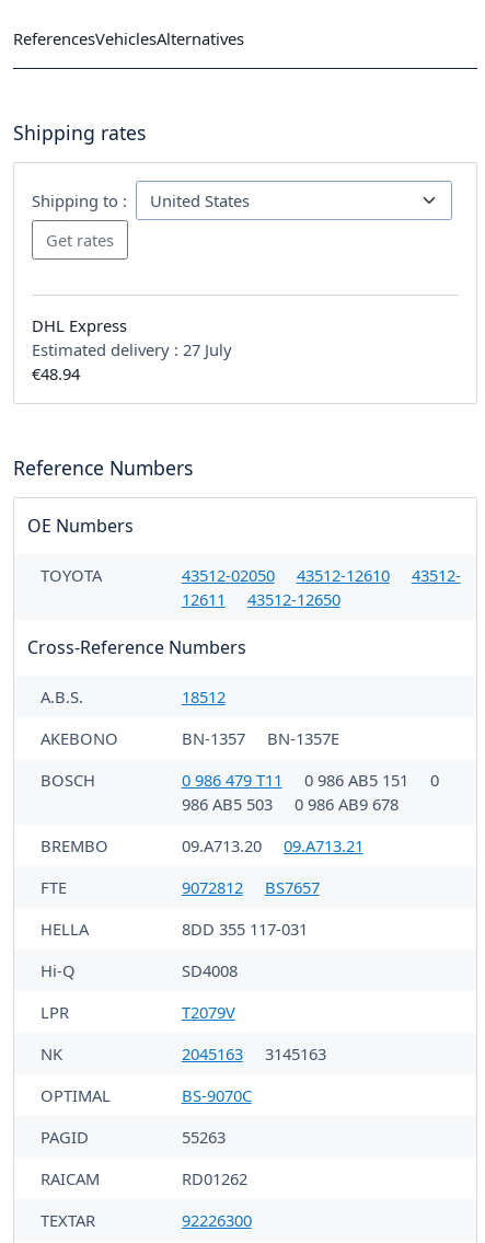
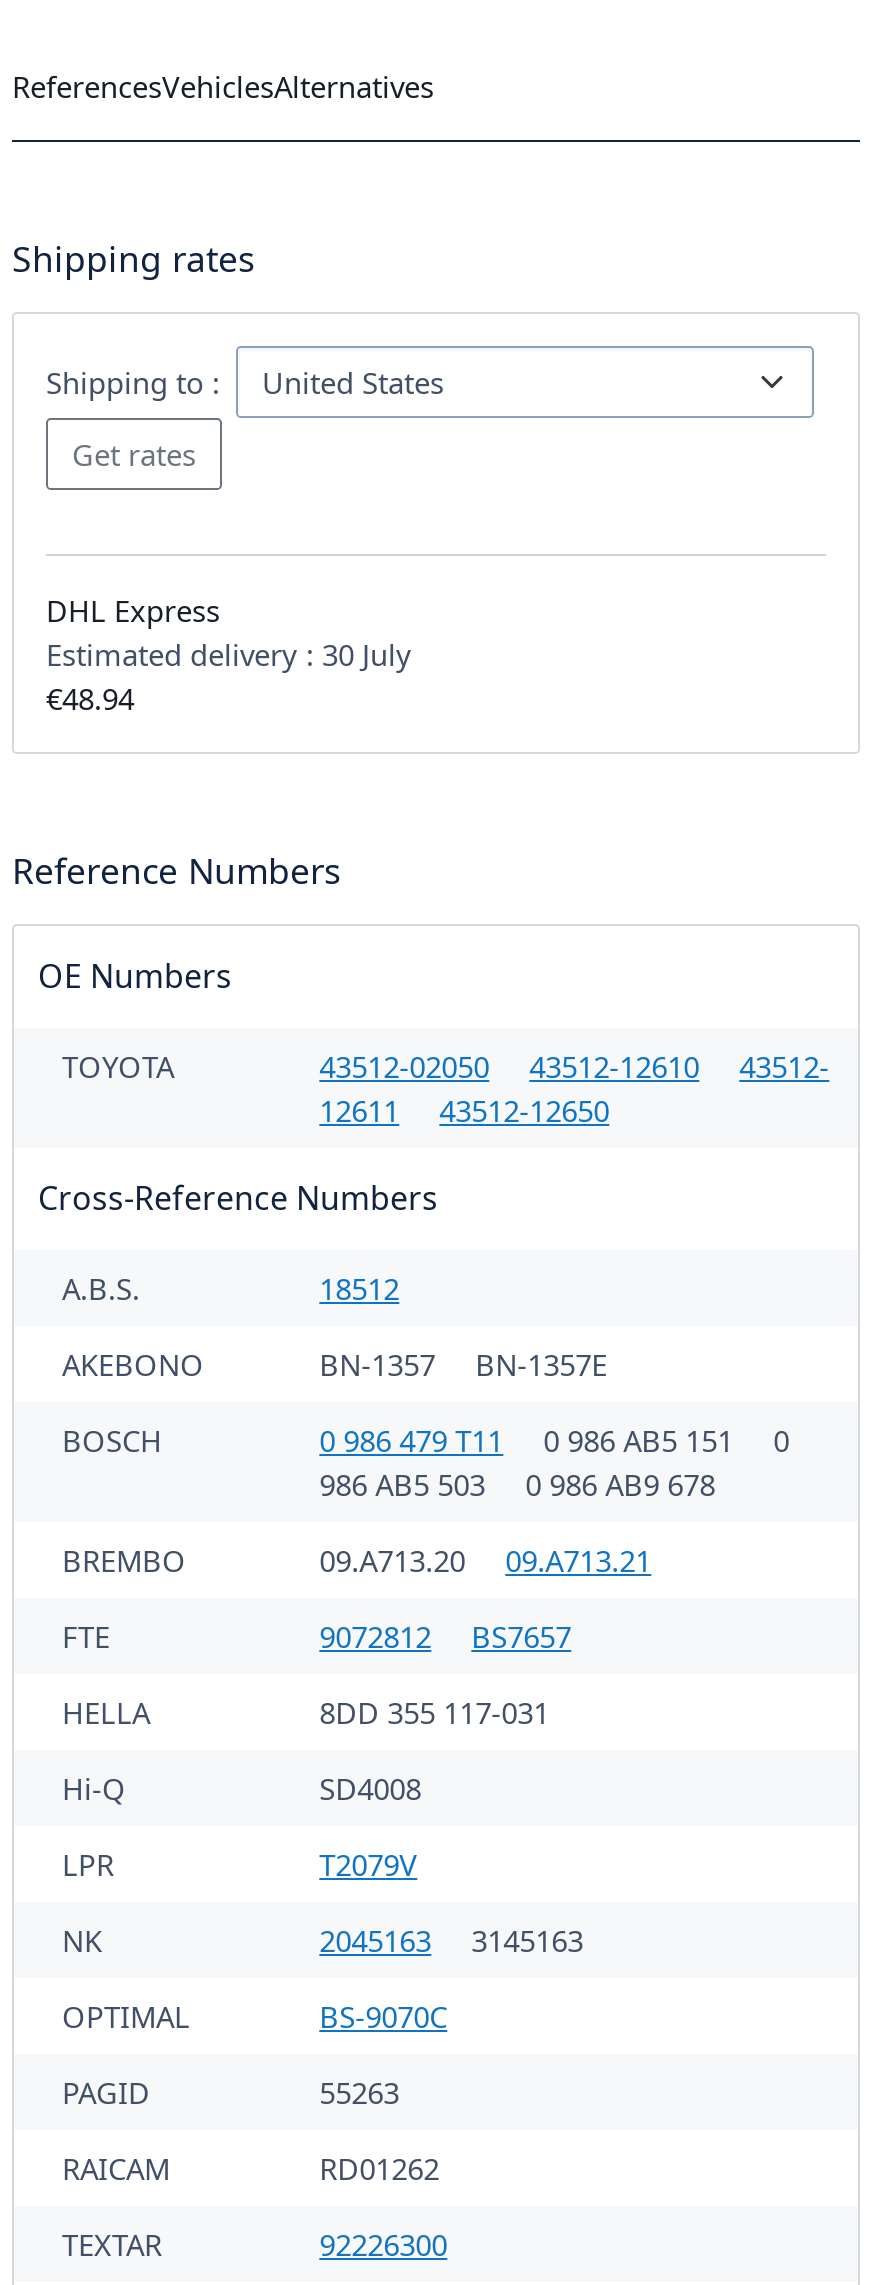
- Estimated delivery : 27 July
+ Estimated delivery : 30 July
